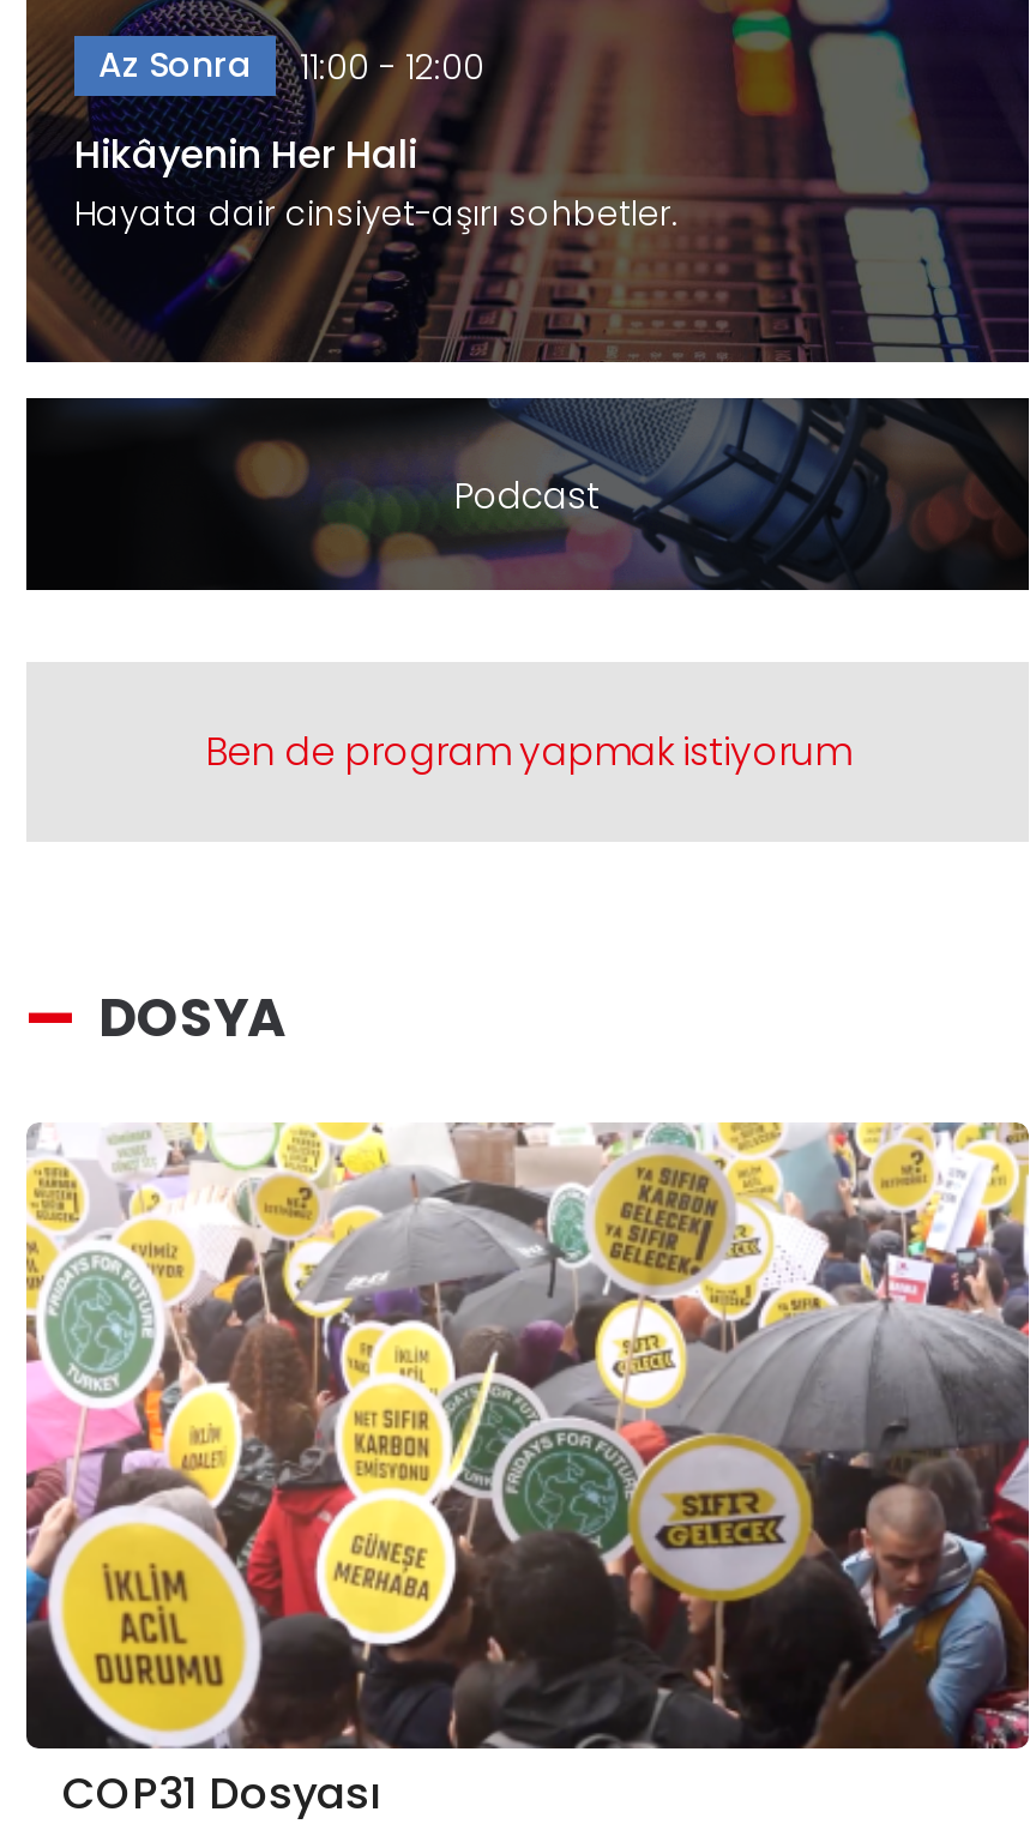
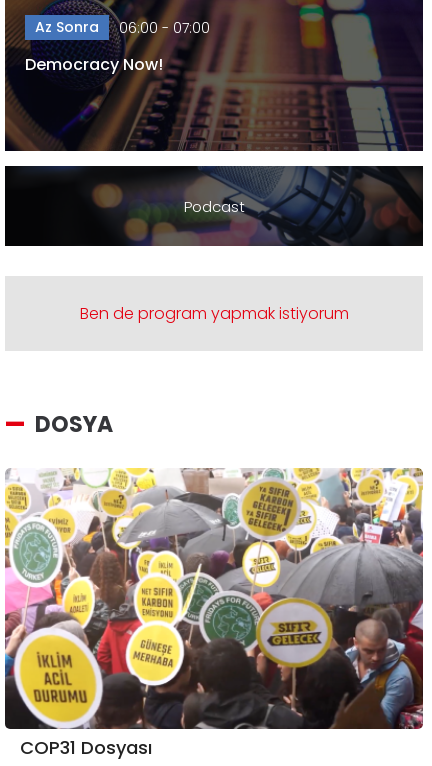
- Az Sonra 11:00 - 12:00
+ Az Sonra 06:00 - 07:00

- Hikâyenin Her Hali
- Hayata dair cinsiyet-aşırı sohbetler.
+ Democracy Now!
